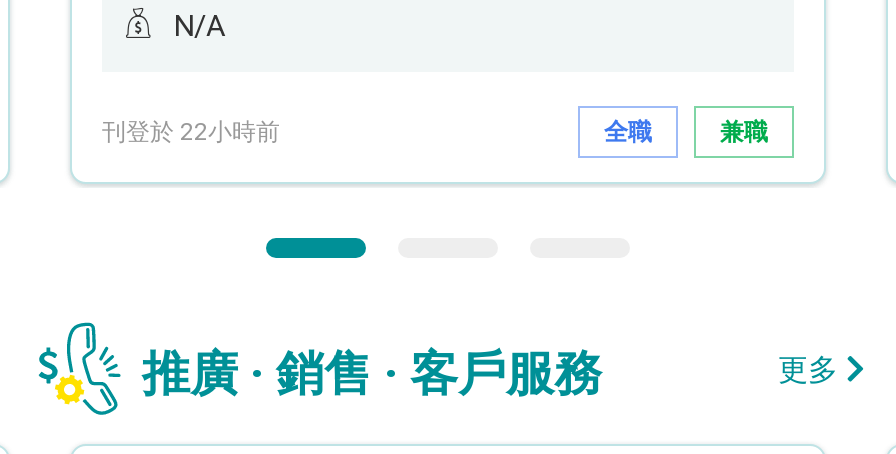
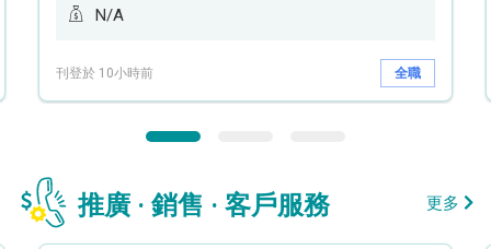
- 刊登於 22小時前
+ 刊登於 10小時前

- 兼職
